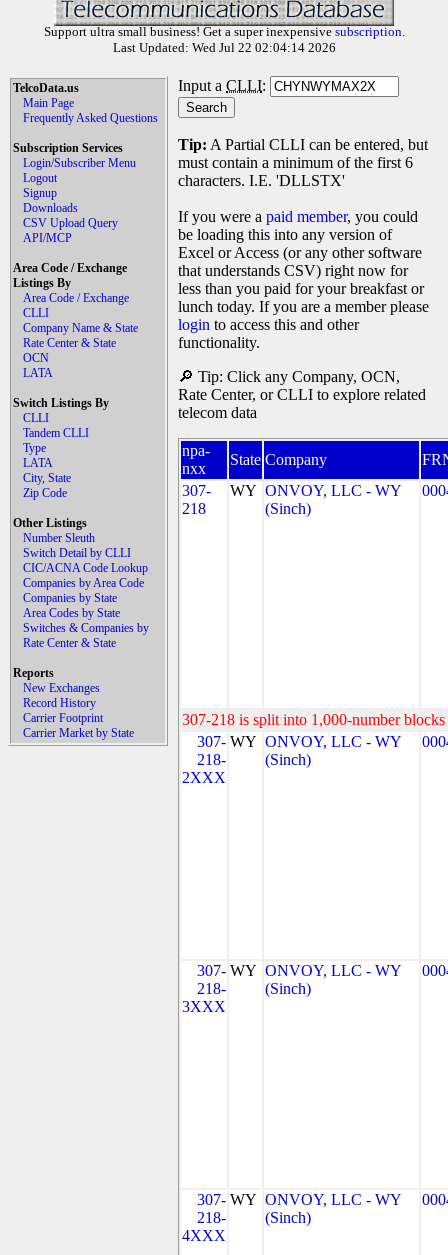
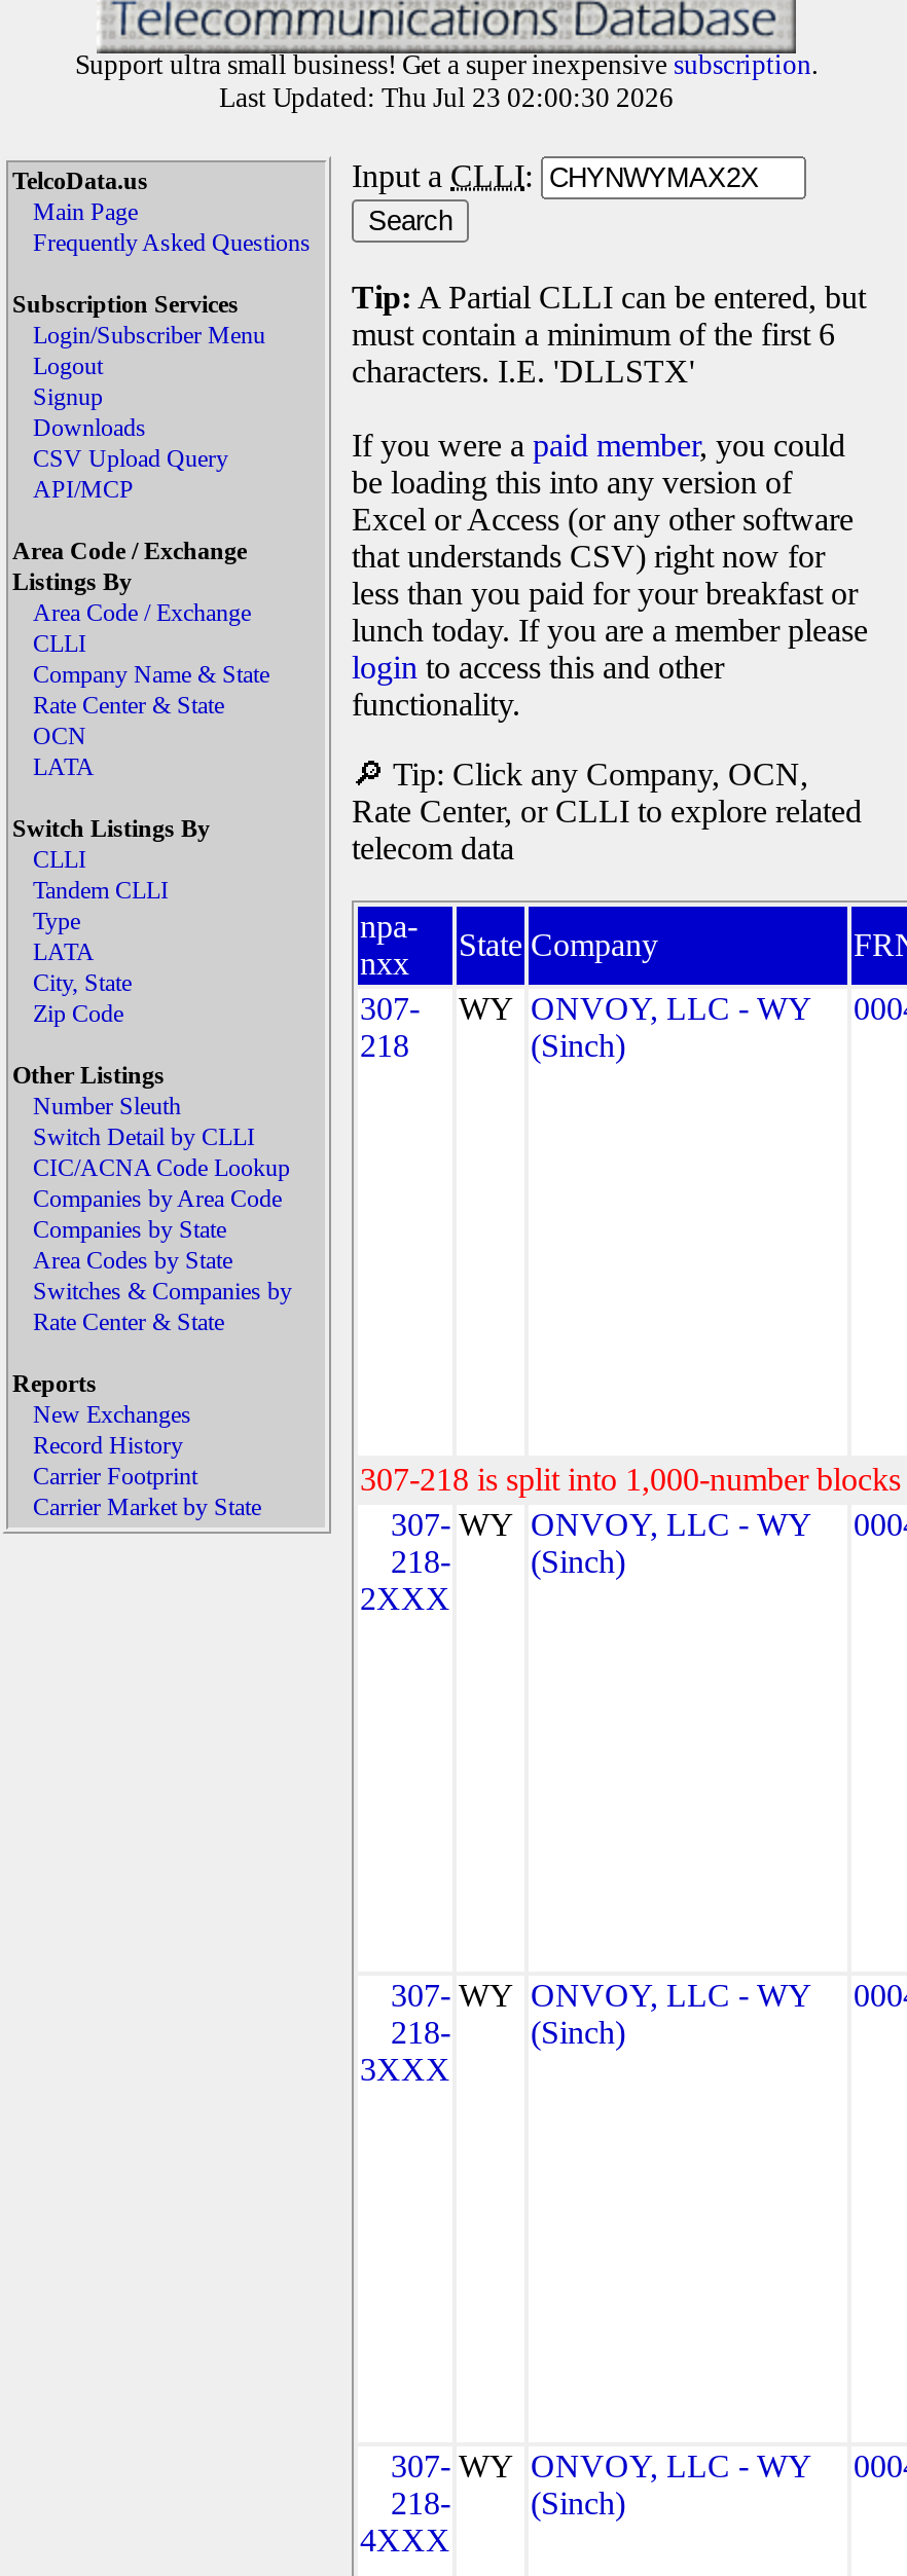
- Last Updated: Wed Jul 22 02:04:14 2026
+ Last Updated: Thu Jul 23 02:00:30 2026
